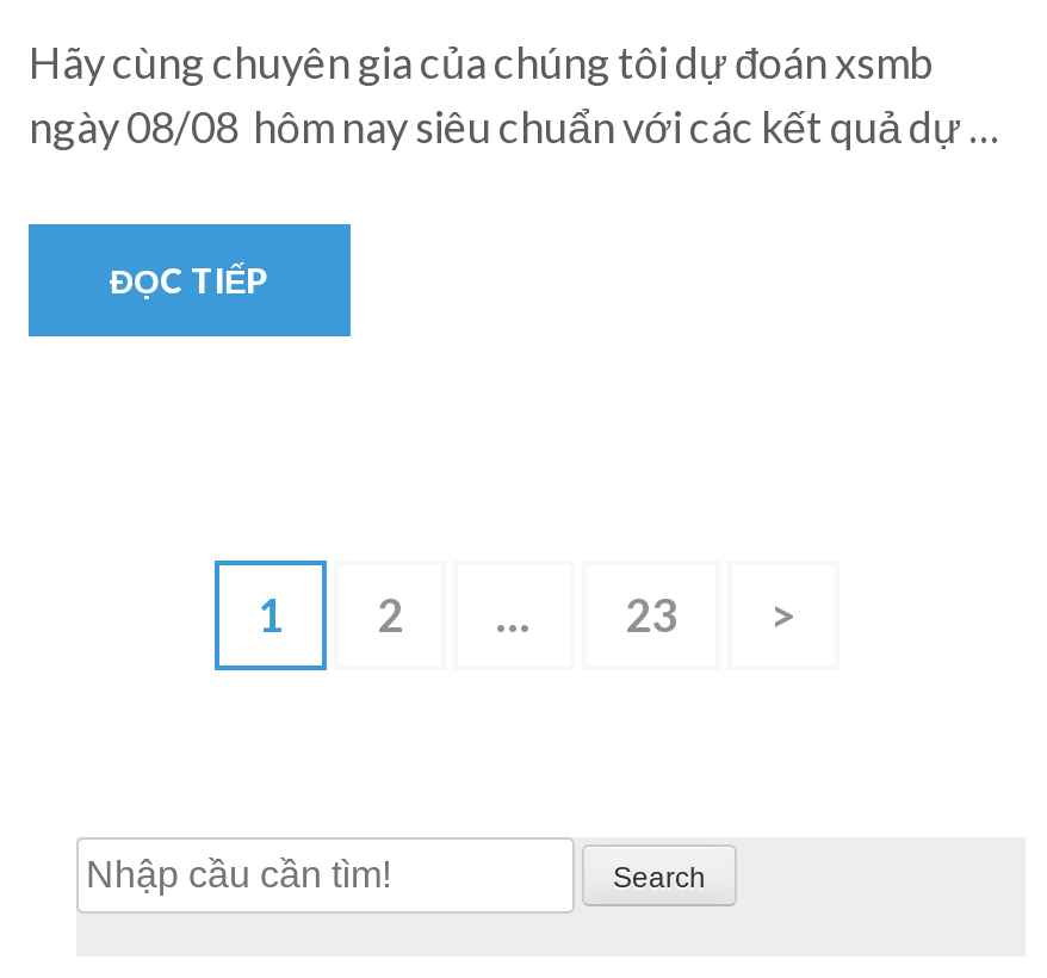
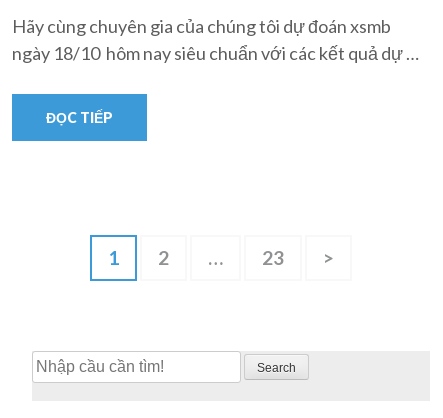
- ngày 08/08 hôm nay siêu chuẩn với các kết quả dự …
+ ngày 18/10 hôm nay siêu chuẩn với các kết quả dự …
